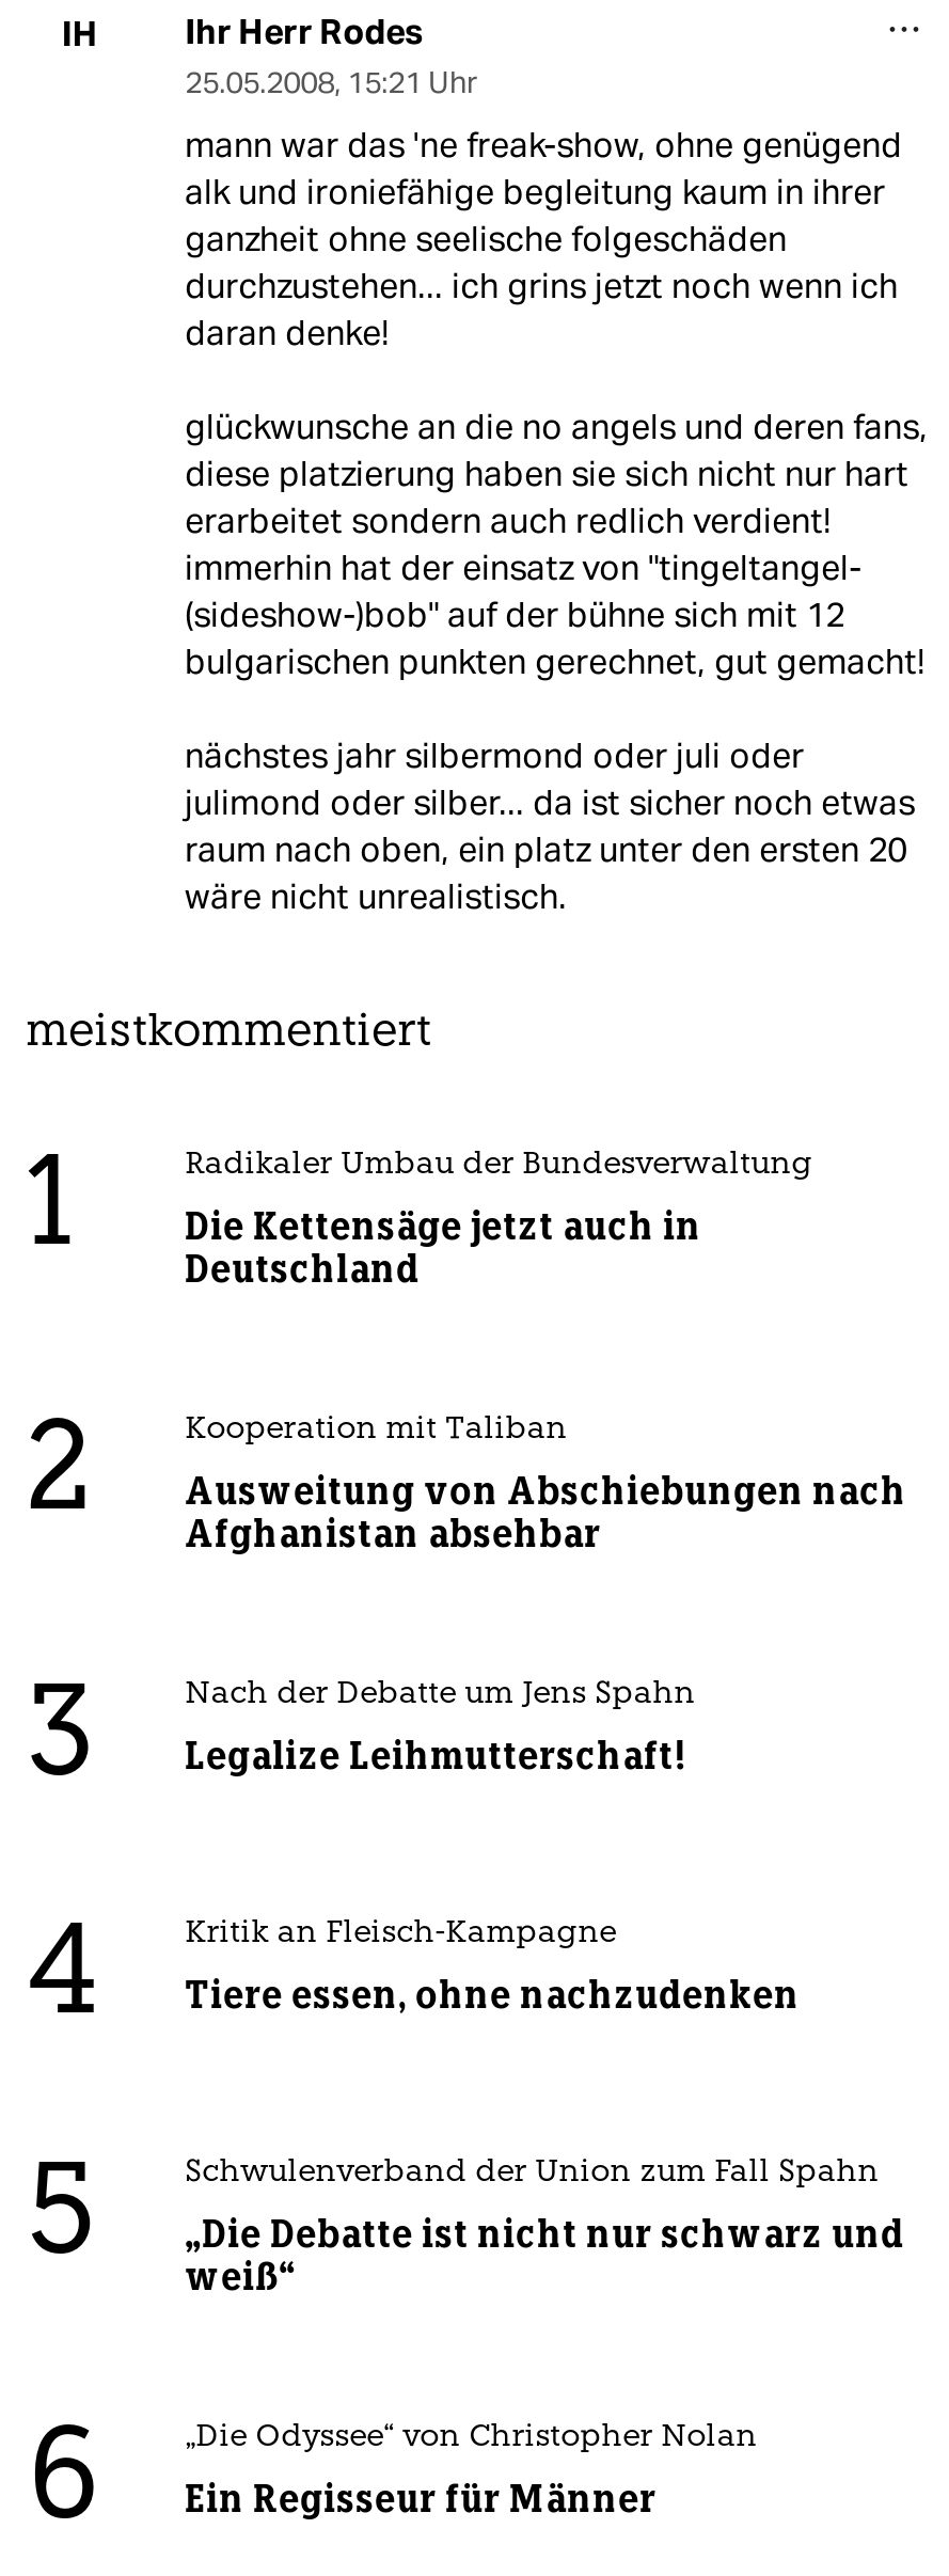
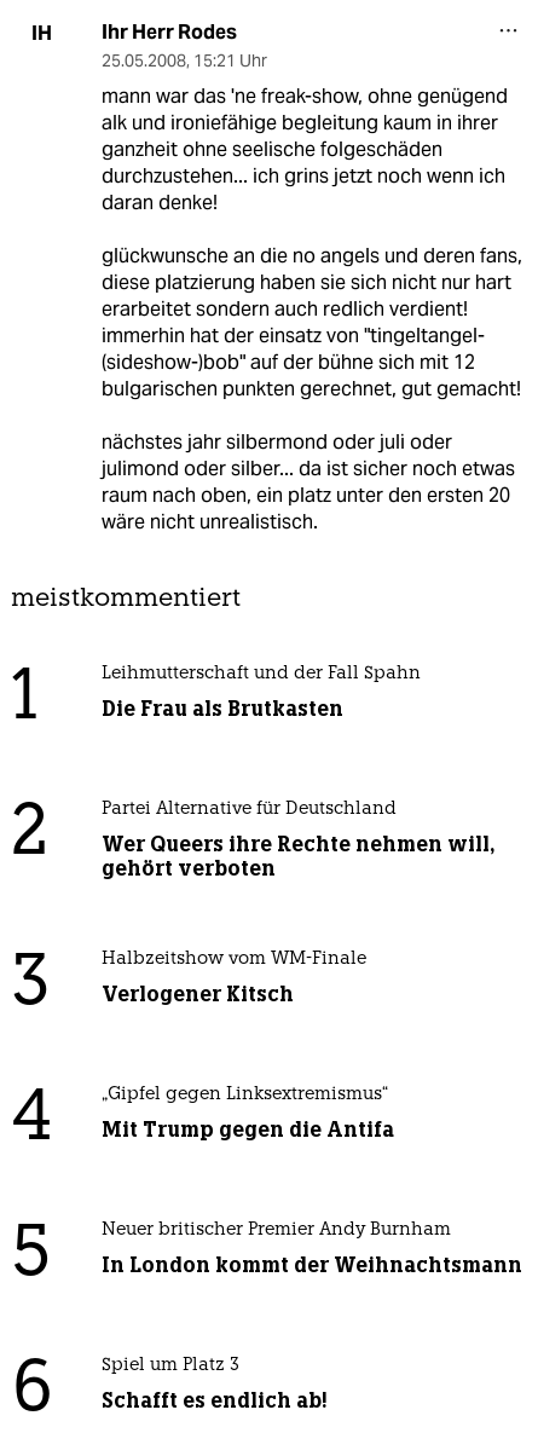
- Radikaler Umbau der Bundesverwaltung
+ Leihmutterschaft und der Fall Spahn

- Die Kettensäge jetzt auch in
- Deutschland
+ Die Frau als Brutkasten

- Kooperation mit Taliban
+ Partei Alternative für Deutschland

- Ausweitung von Abschiebungen nach
- Afghanistan absehbar
+ Wer Queers ihre Rechte nehmen will,
+ gehört verboten

- Nach der Debatte um Jens Spahn
+ Halbzeitshow vom WM-Finale

- Legalize Leihmutterschaft!
+ Verlogener Kitsch

- Kritik an Fleisch-Kampagne
+ „Gipfel gegen Linksextremismus“

- Tiere essen, ohne nachzudenken
+ Mit Trump gegen die Antifa

- Schwulenverband der Union zum Fall Spahn
+ Neuer britischer Premier Andy Burnham

- „Die Debatte ist nicht nur schwarz und
- weiß“
+ In London kommt der Weihnachtsmann

- „Die Odyssee“ von Christopher Nolan
+ Spiel um Platz 3

- Ein Regisseur für Männer
+ Schafft es endlich ab!
